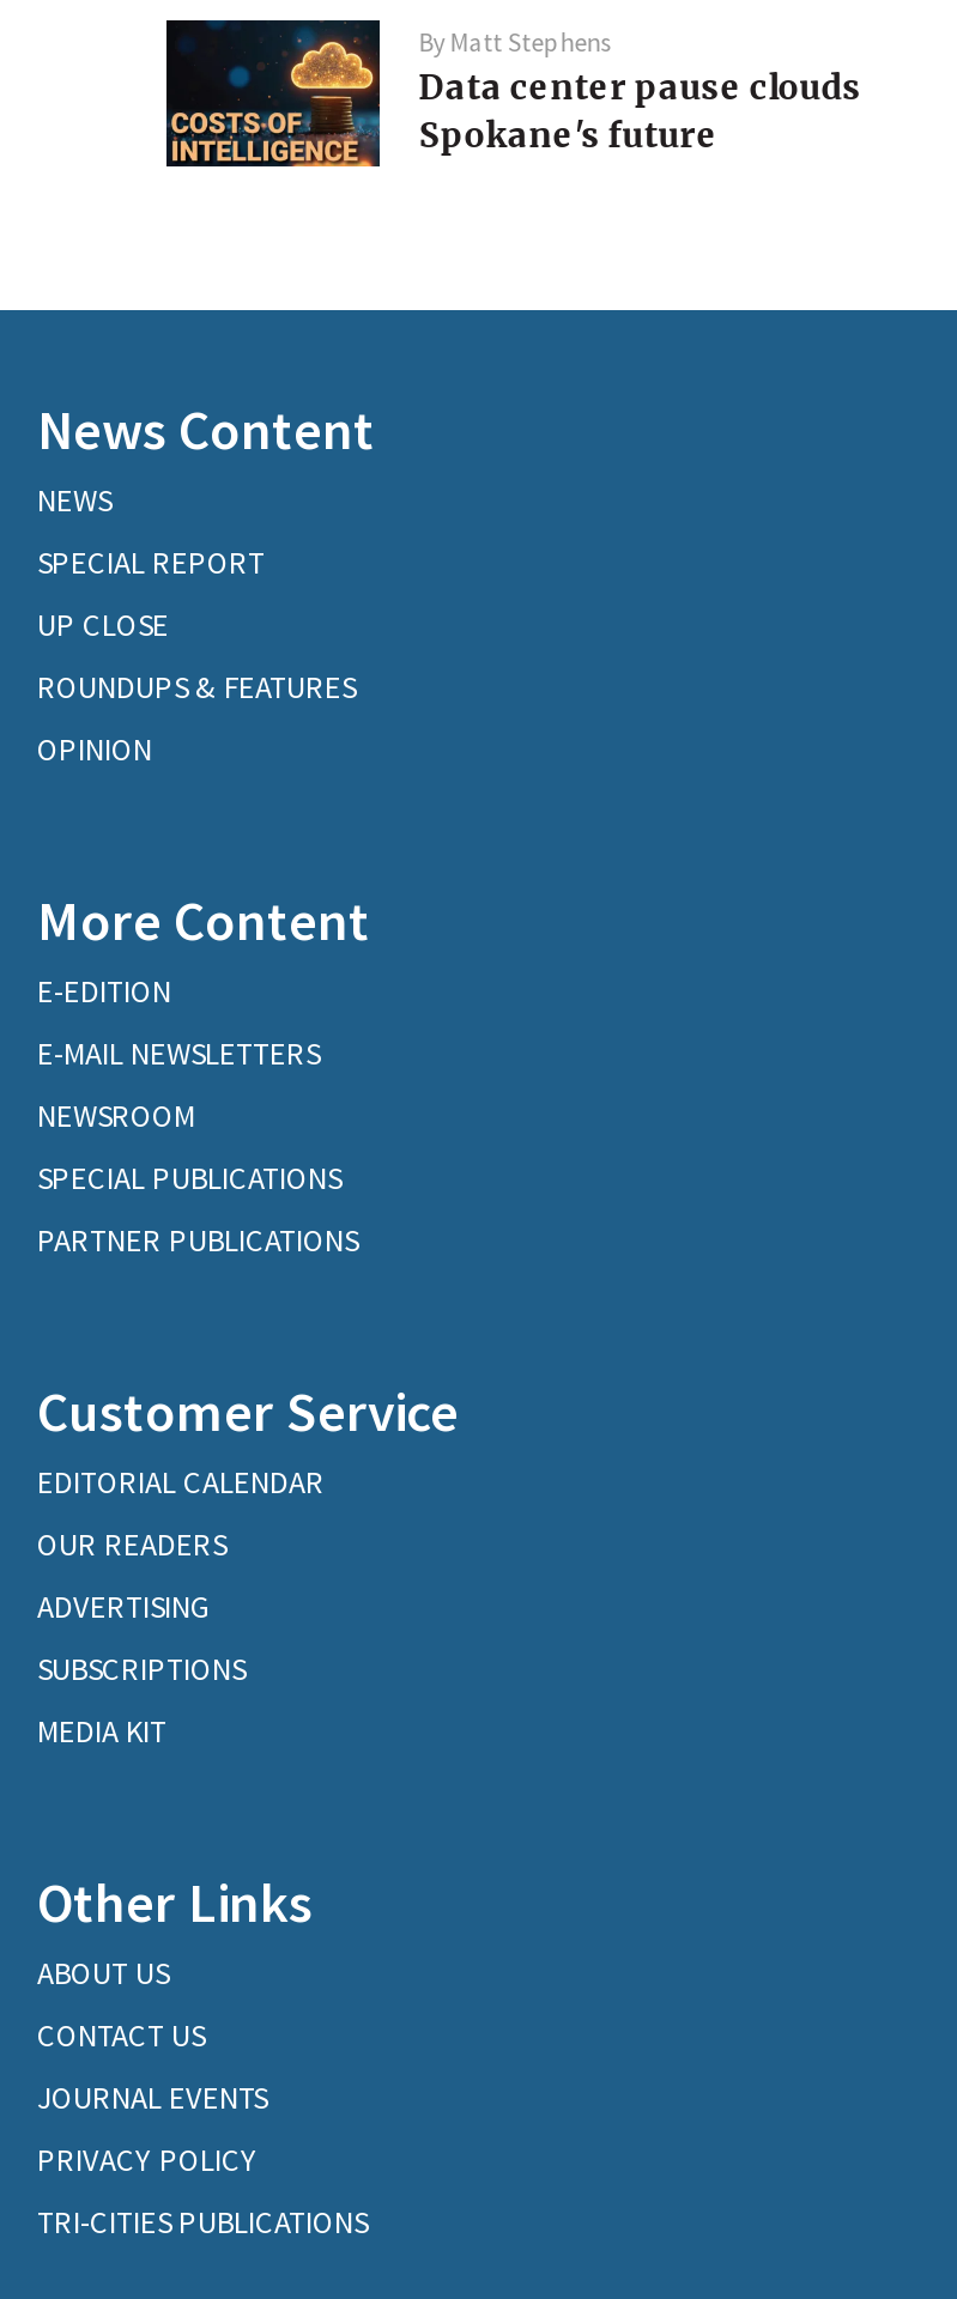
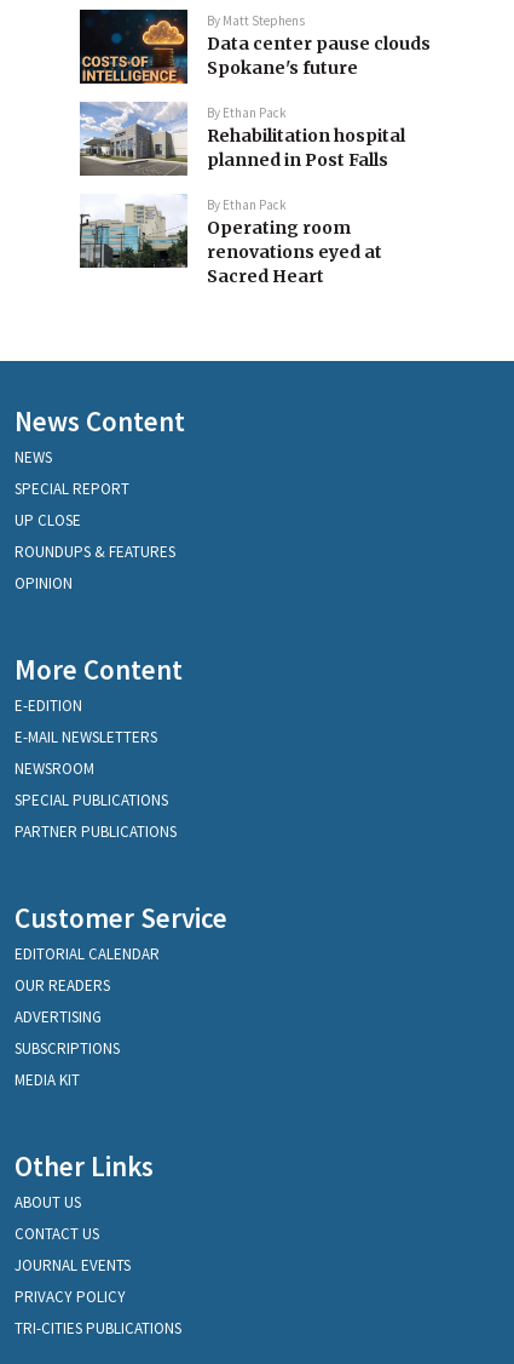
+ [image]
+ By Ethan Pack
+ Rehabilitation hospital
+ planned in Post Falls
+ By Ethan Pack
+ Operating room
+ renovations eyed at
+ Sacred Heart

+ [image]
